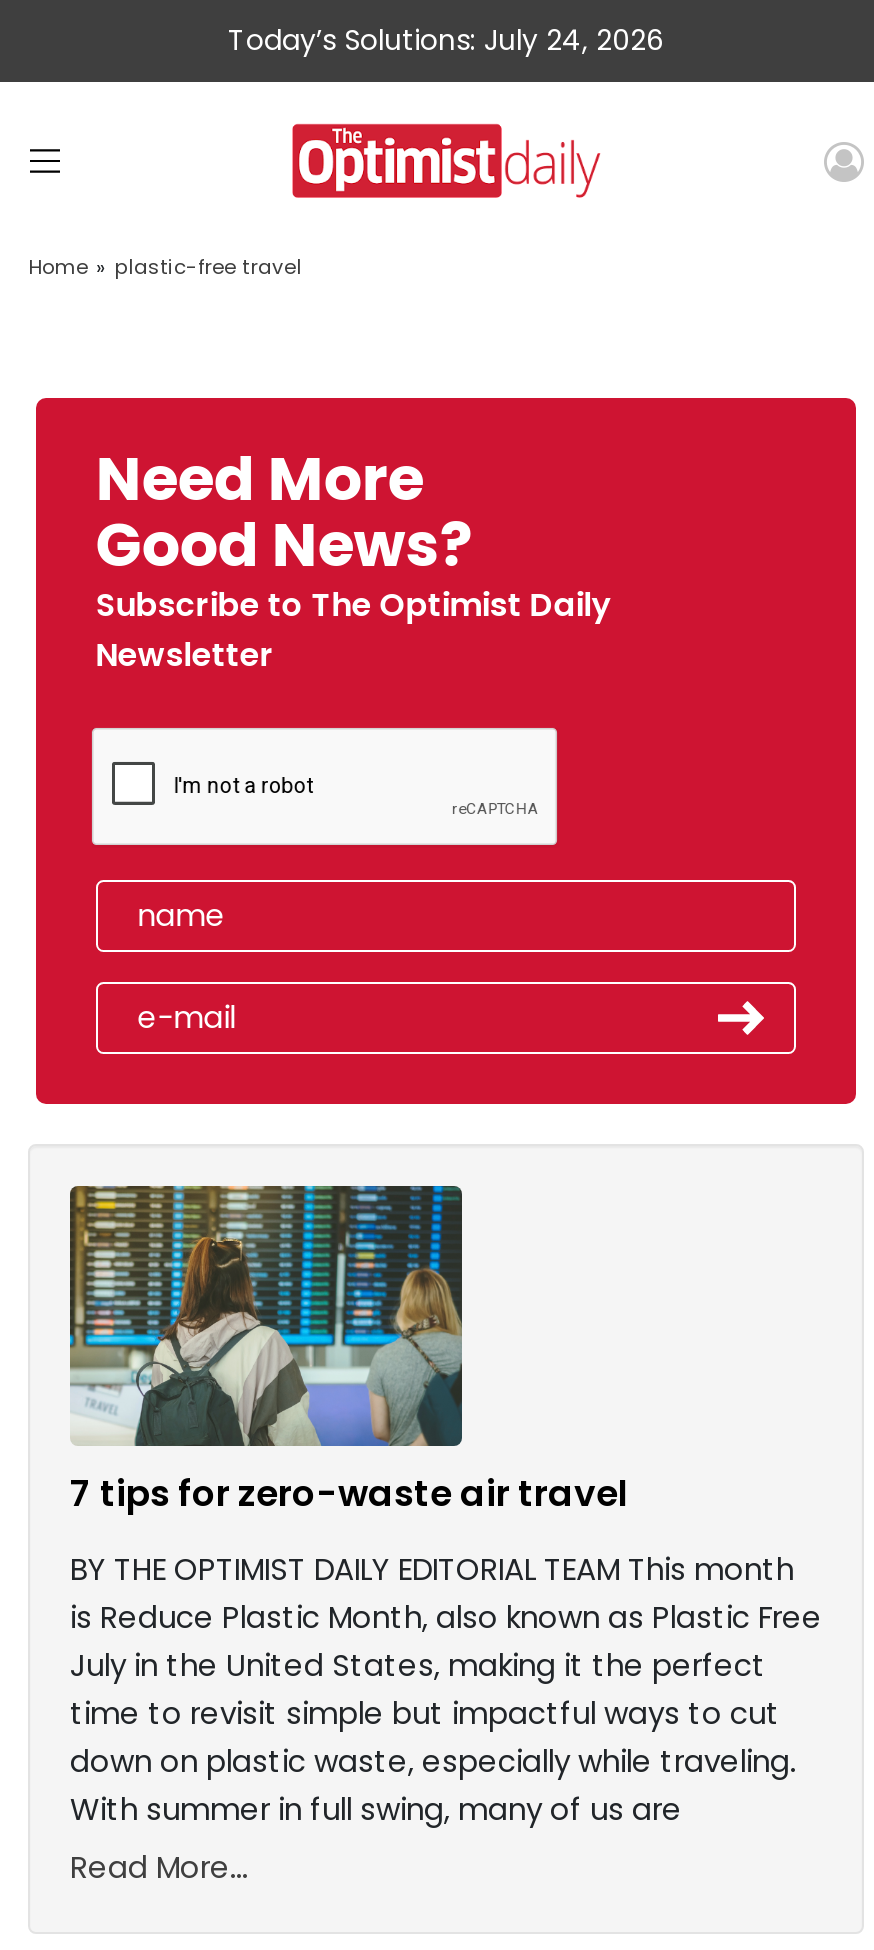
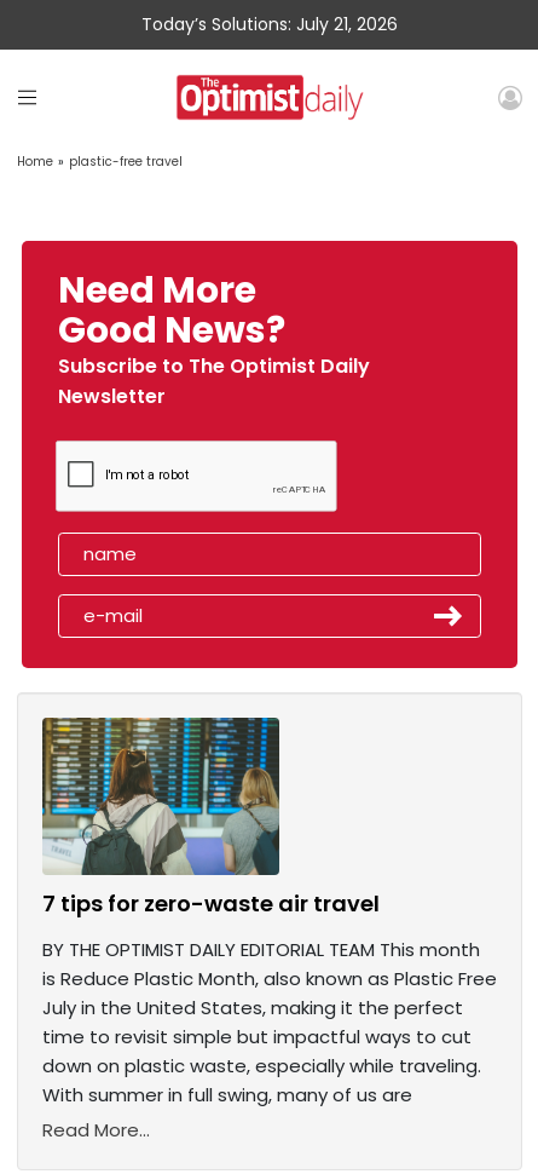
- Today’s Solutions: July 24, 2026
+ Today’s Solutions: July 21, 2026
